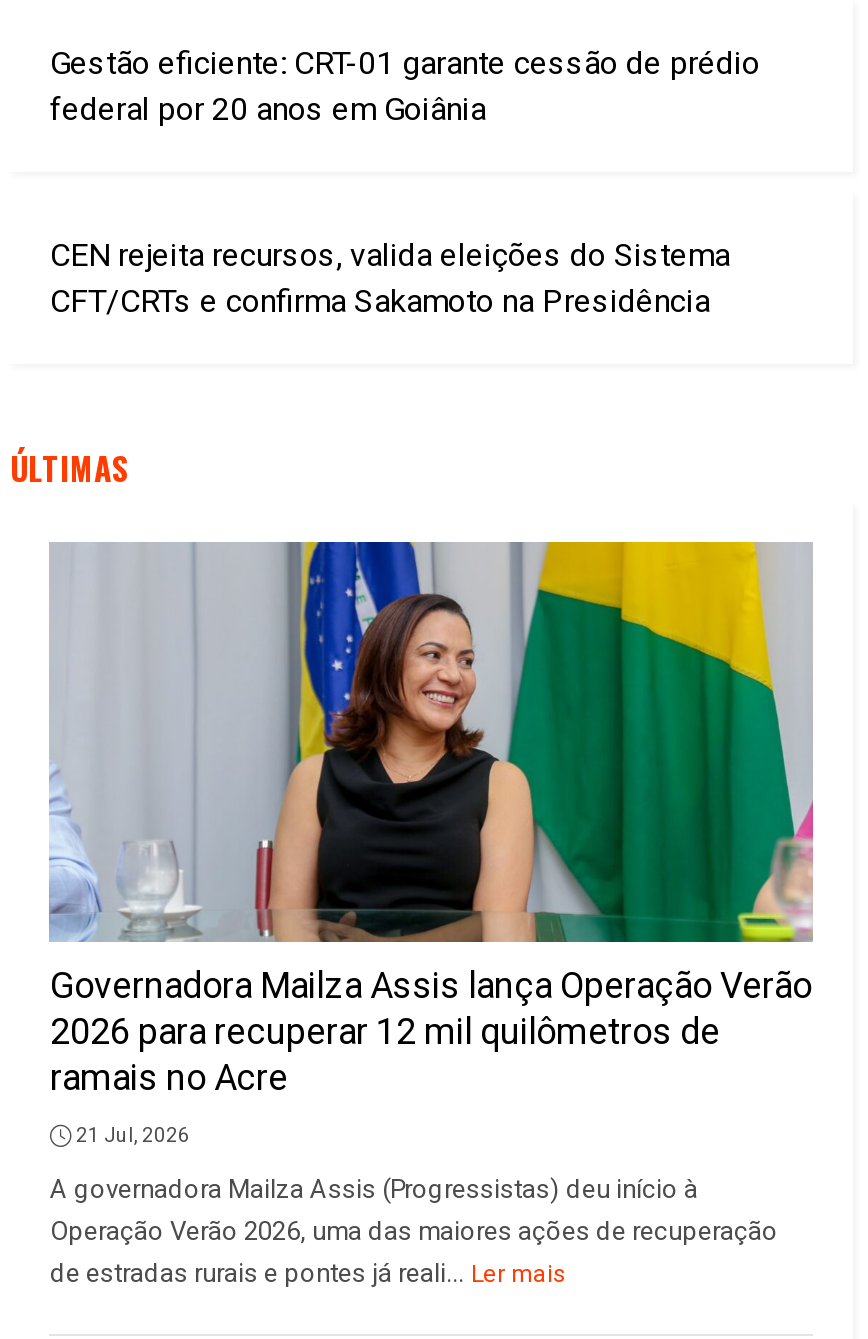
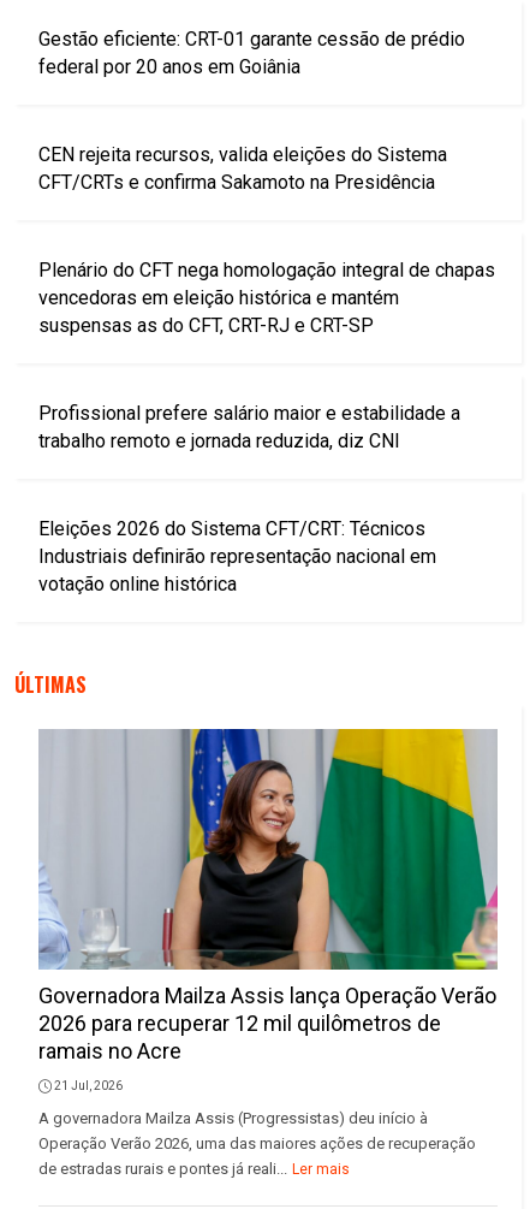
+ Plenário do CFT nega homologação integral de chapas
+ vencedoras em eleição histórica e mantém
+ suspensas as do CFT, CRT-RJ e CRT-SP

+ Profissional prefere salário maior e estabilidade a
+ trabalho remoto e jornada reduzida, diz CNI

+ Eleições 2026 do Sistema CFT/CRT: Técnicos
+ Industriais definirão representação nacional em
+ votação online histórica
